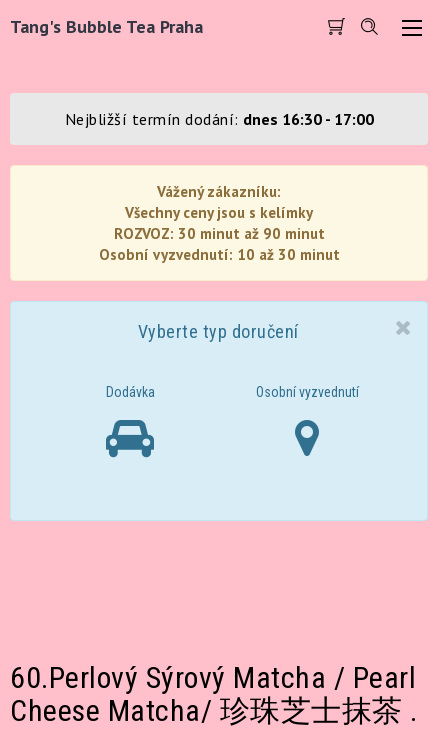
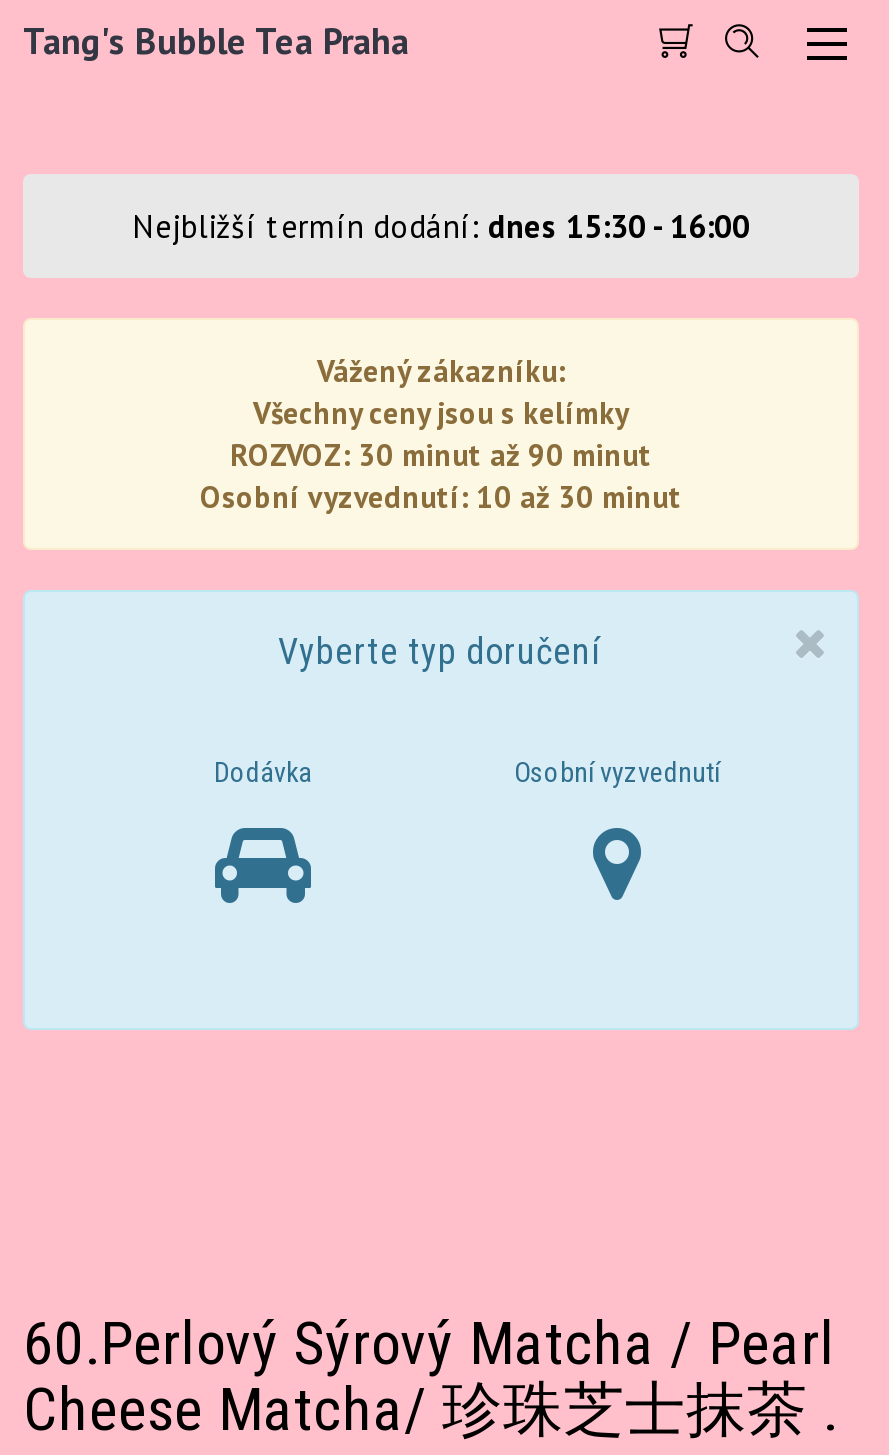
- Nejbližší termín dodání: dnes 16:30 - 17:00
+ Nejbližší termín dodání: dnes 15:30 - 16:00
